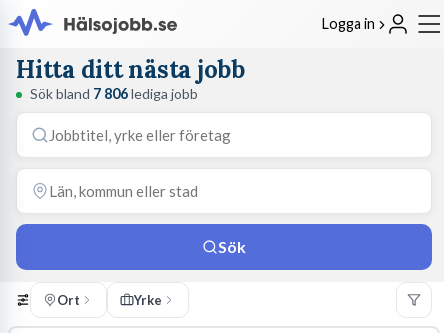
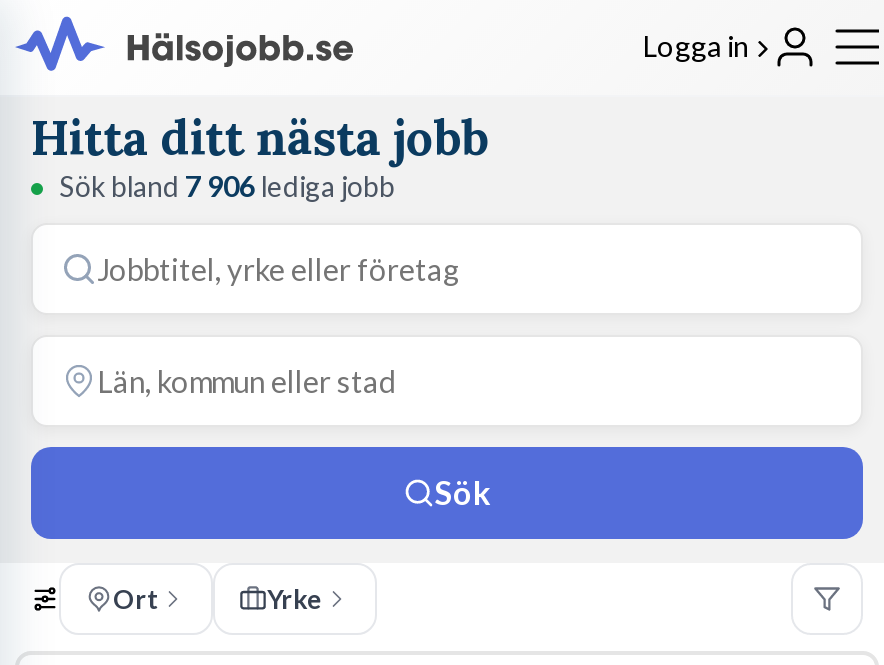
- Sök bland 7 806 lediga jobb
+ Sök bland 7 906 lediga jobb
